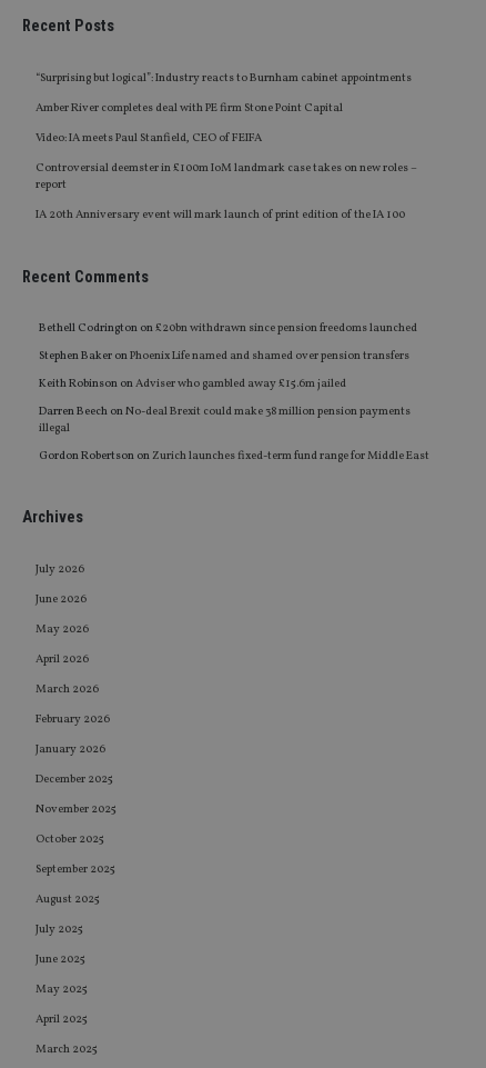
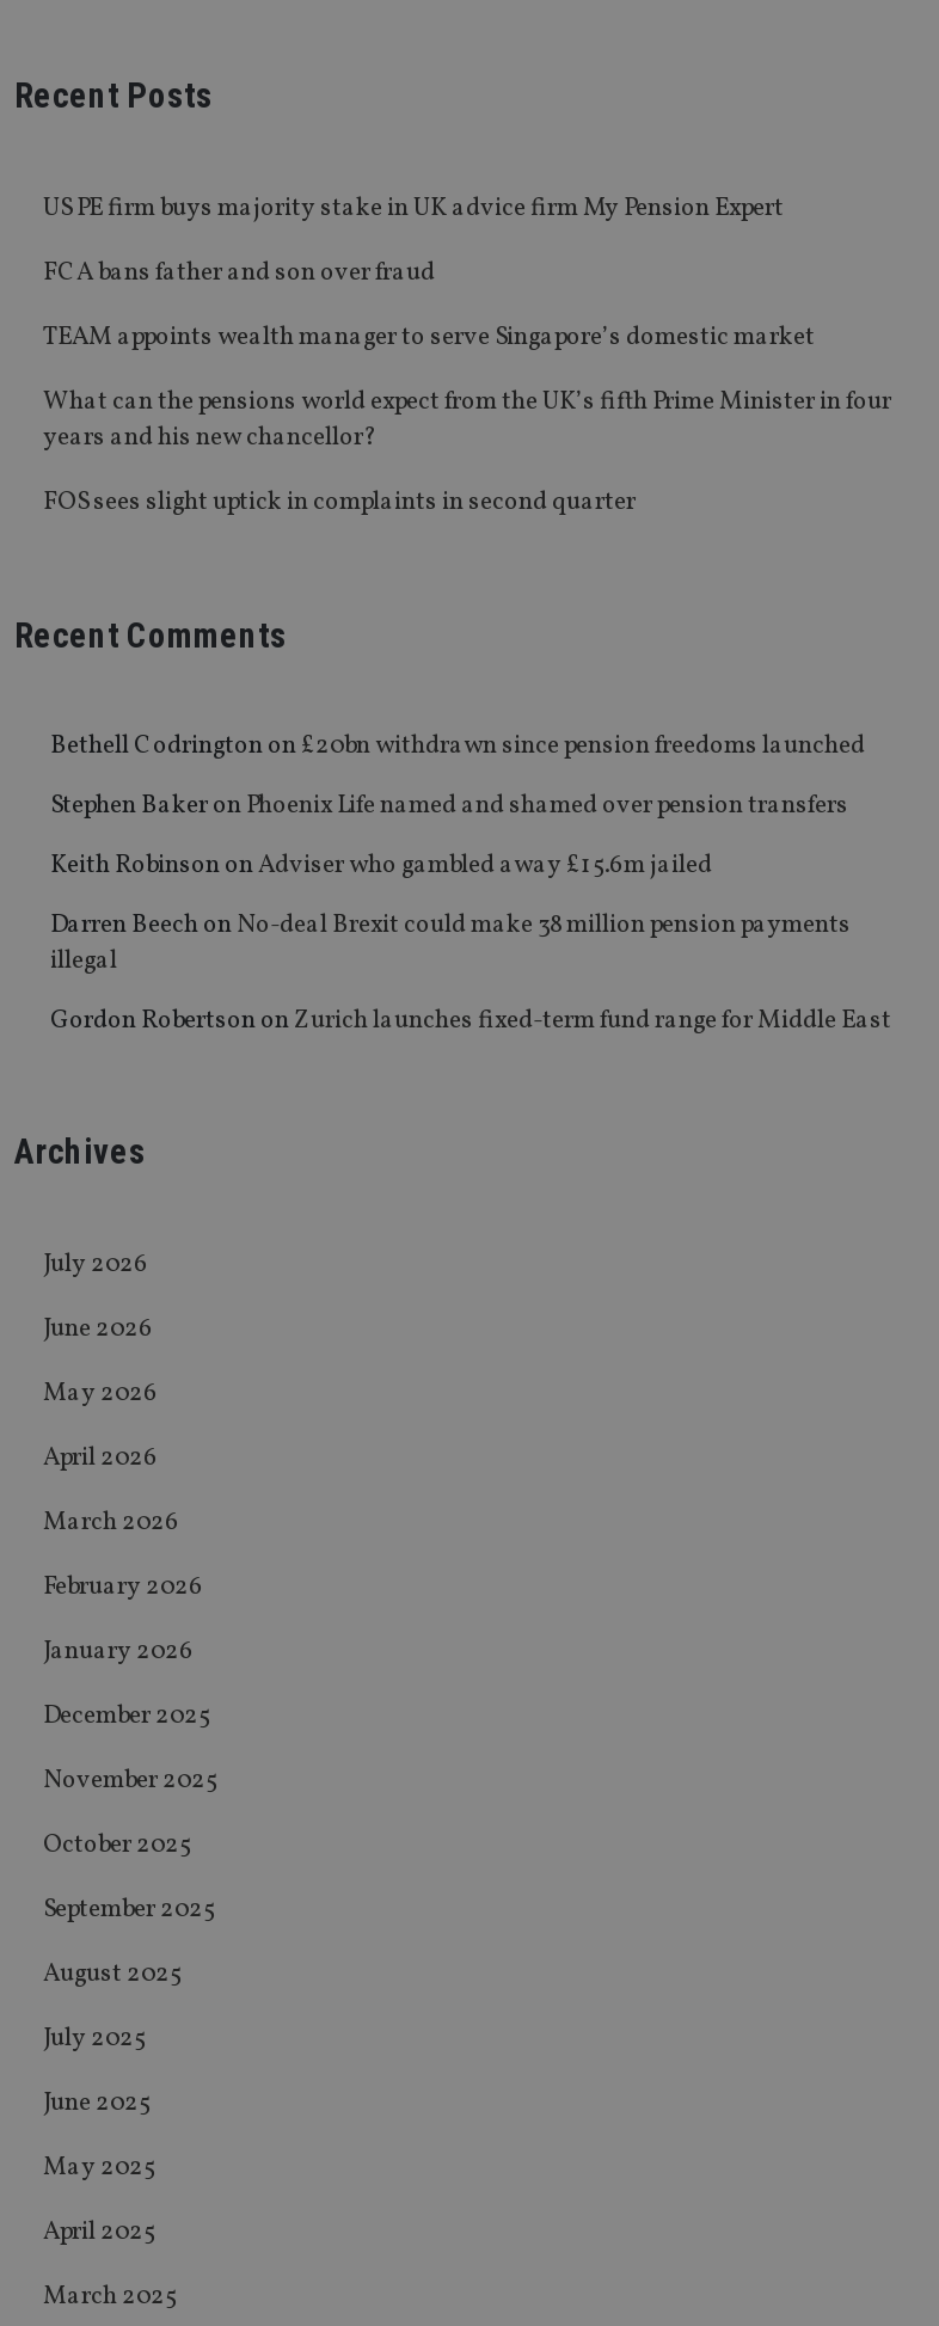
- “Surprising but logical”: Industry reacts to Burnham cabinet appointments
+ US PE firm buys majority stake in UK advice firm My Pension Expert

- Amber River completes deal with PE firm Stone Point Capital
+ FCA bans father and son over fraud

- Video: IA meets Paul Stanfield, CEO of FEIFA
+ TEAM appoints wealth manager to serve Singapore’s domestic market

- Controversial deemster in £100m IoM landmark case takes on new roles –
- report
+ What can the pensions world expect from the UK’s fifth Prime Minister in four
+ years and his new chancellor?

- IA 20th Anniversary event will mark launch of print edition of the IA 100
+ FOS sees slight uptick in complaints in second quarter
